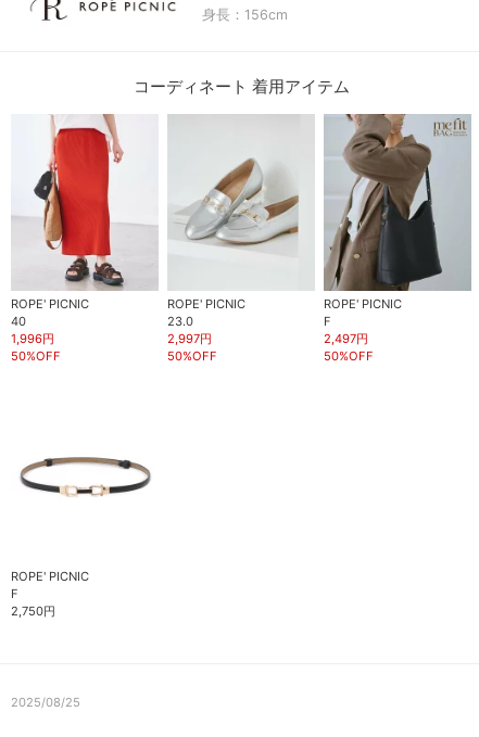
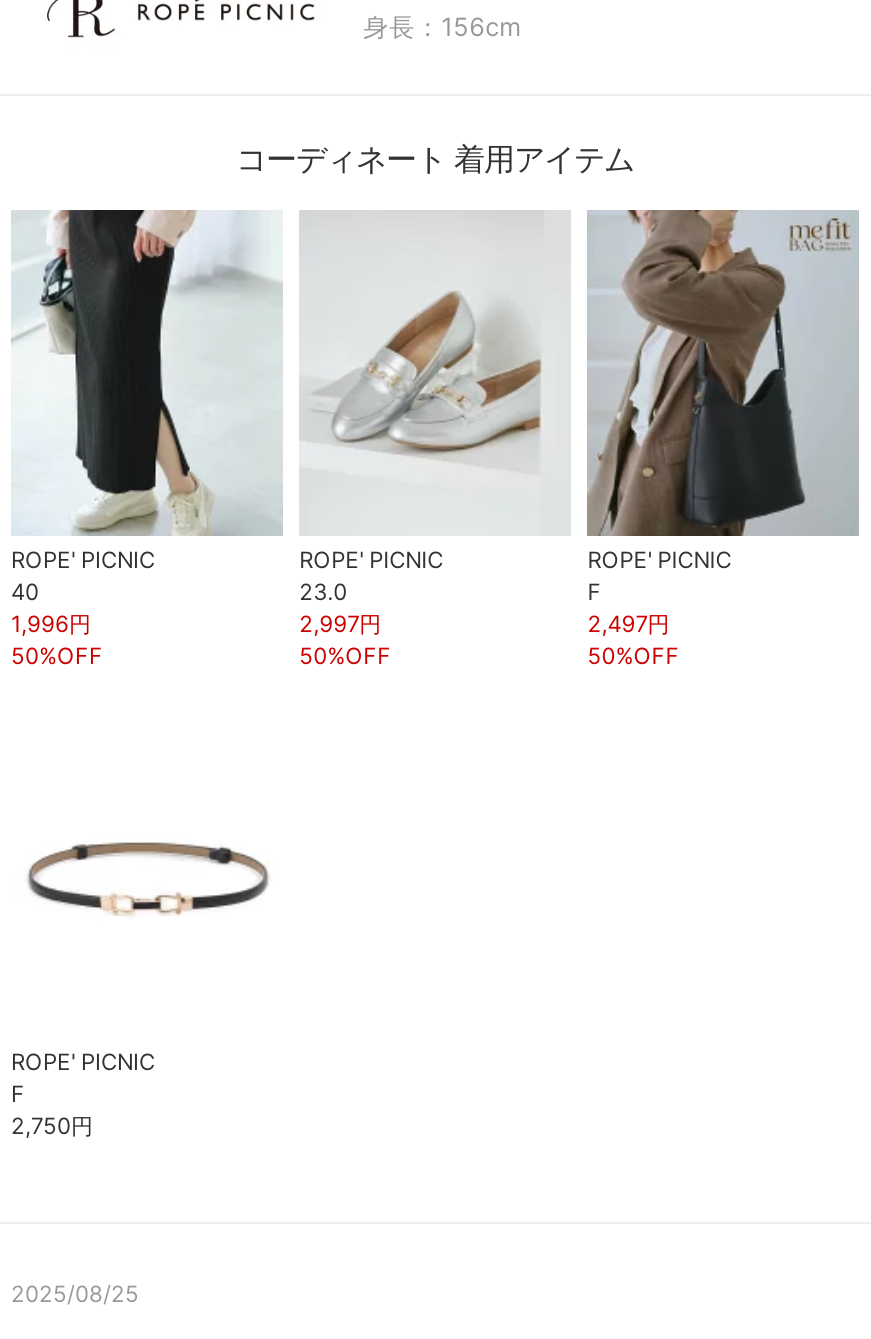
- [image]
+ [image]
